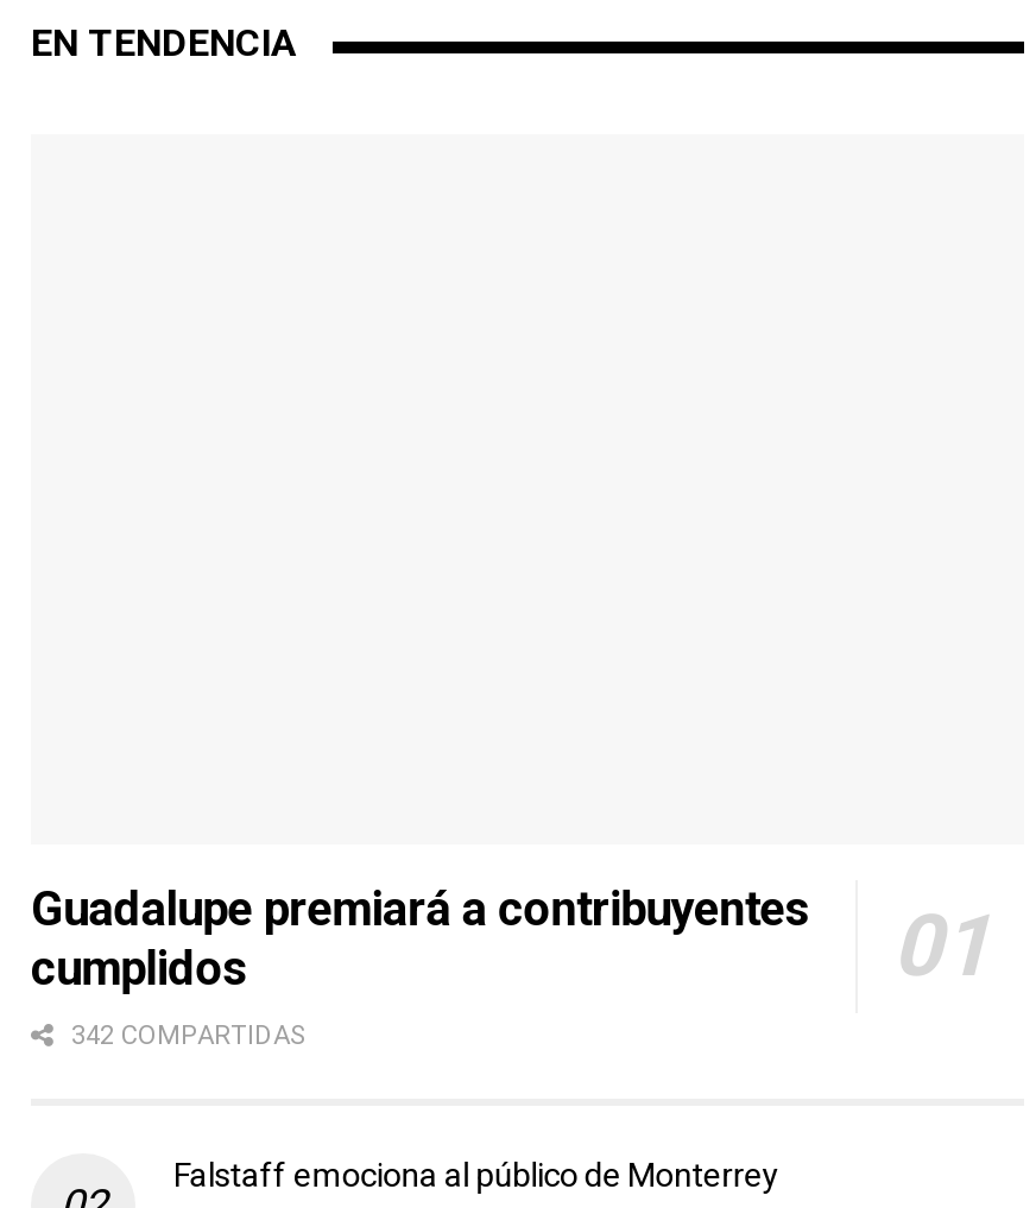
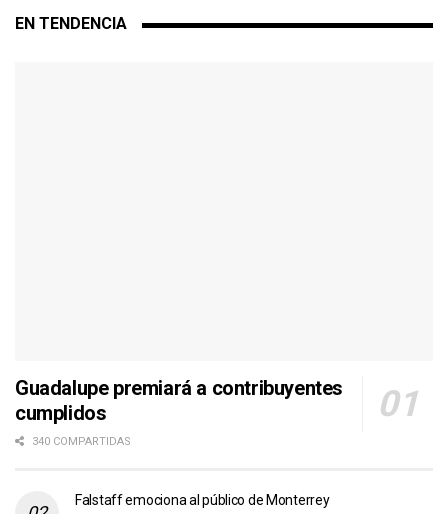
- 342 COMPARTIDAS
+ 340 COMPARTIDAS
